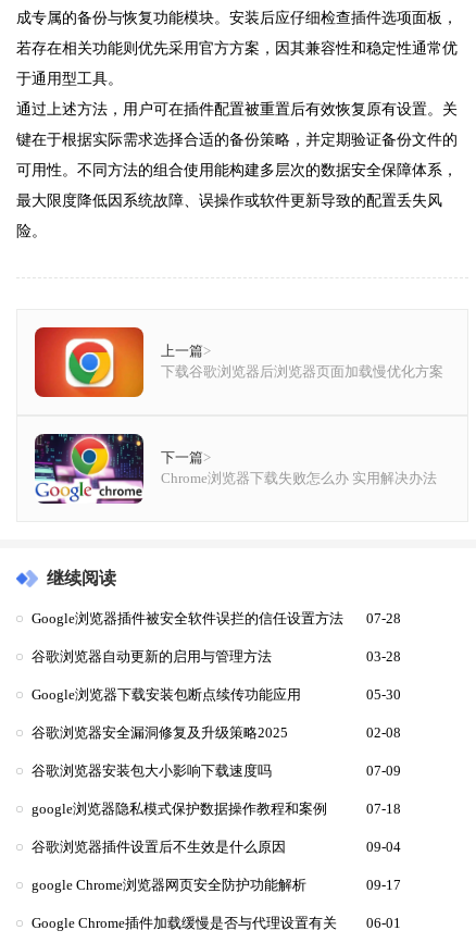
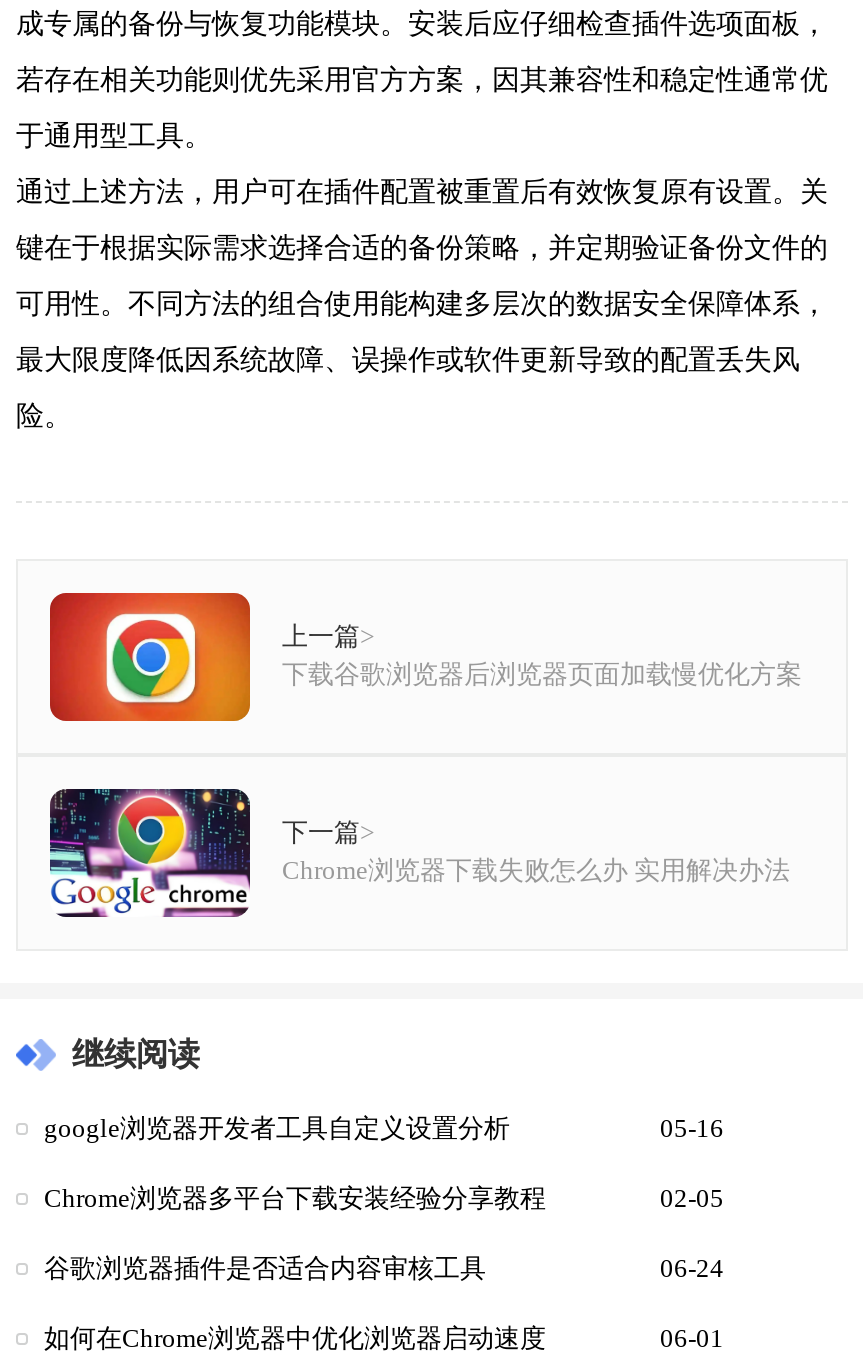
- Google浏览器插件被安全软件误拦的信任设置方法
- 07-28
- 谷歌浏览器自动更新的启用与管理方法
- 03-28
- Google浏览器下载安装包断点续传功能应用
- 05-30
- 谷歌浏览器安全漏洞修复及升级策略2025
- 02-08
- 谷歌浏览器安装包大小影响下载速度吗
- 07-09
- google浏览器隐私模式保护数据操作教程和案例
- 07-18
- 谷歌浏览器插件设置后不生效是什么原因
- 09-04
- google Chrome浏览器网页安全防护功能解析
- 09-17
- Google Chrome插件加载缓慢是否与代理设置有关
+ google浏览器开发者工具自定义设置分析
+ 05-16
+ Chrome浏览器多平台下载安装经验分享教程
+ 02-05
+ 谷歌浏览器插件是否适合内容审核工具
+ 06-24
+ 如何在Chrome浏览器中优化浏览器启动速度
